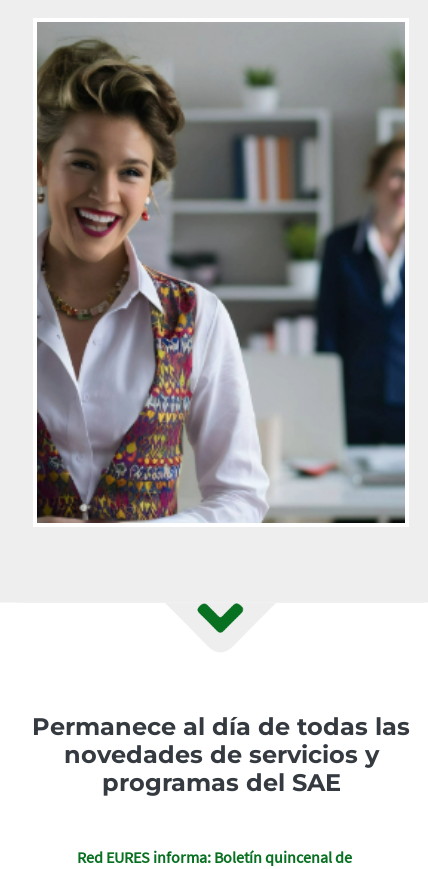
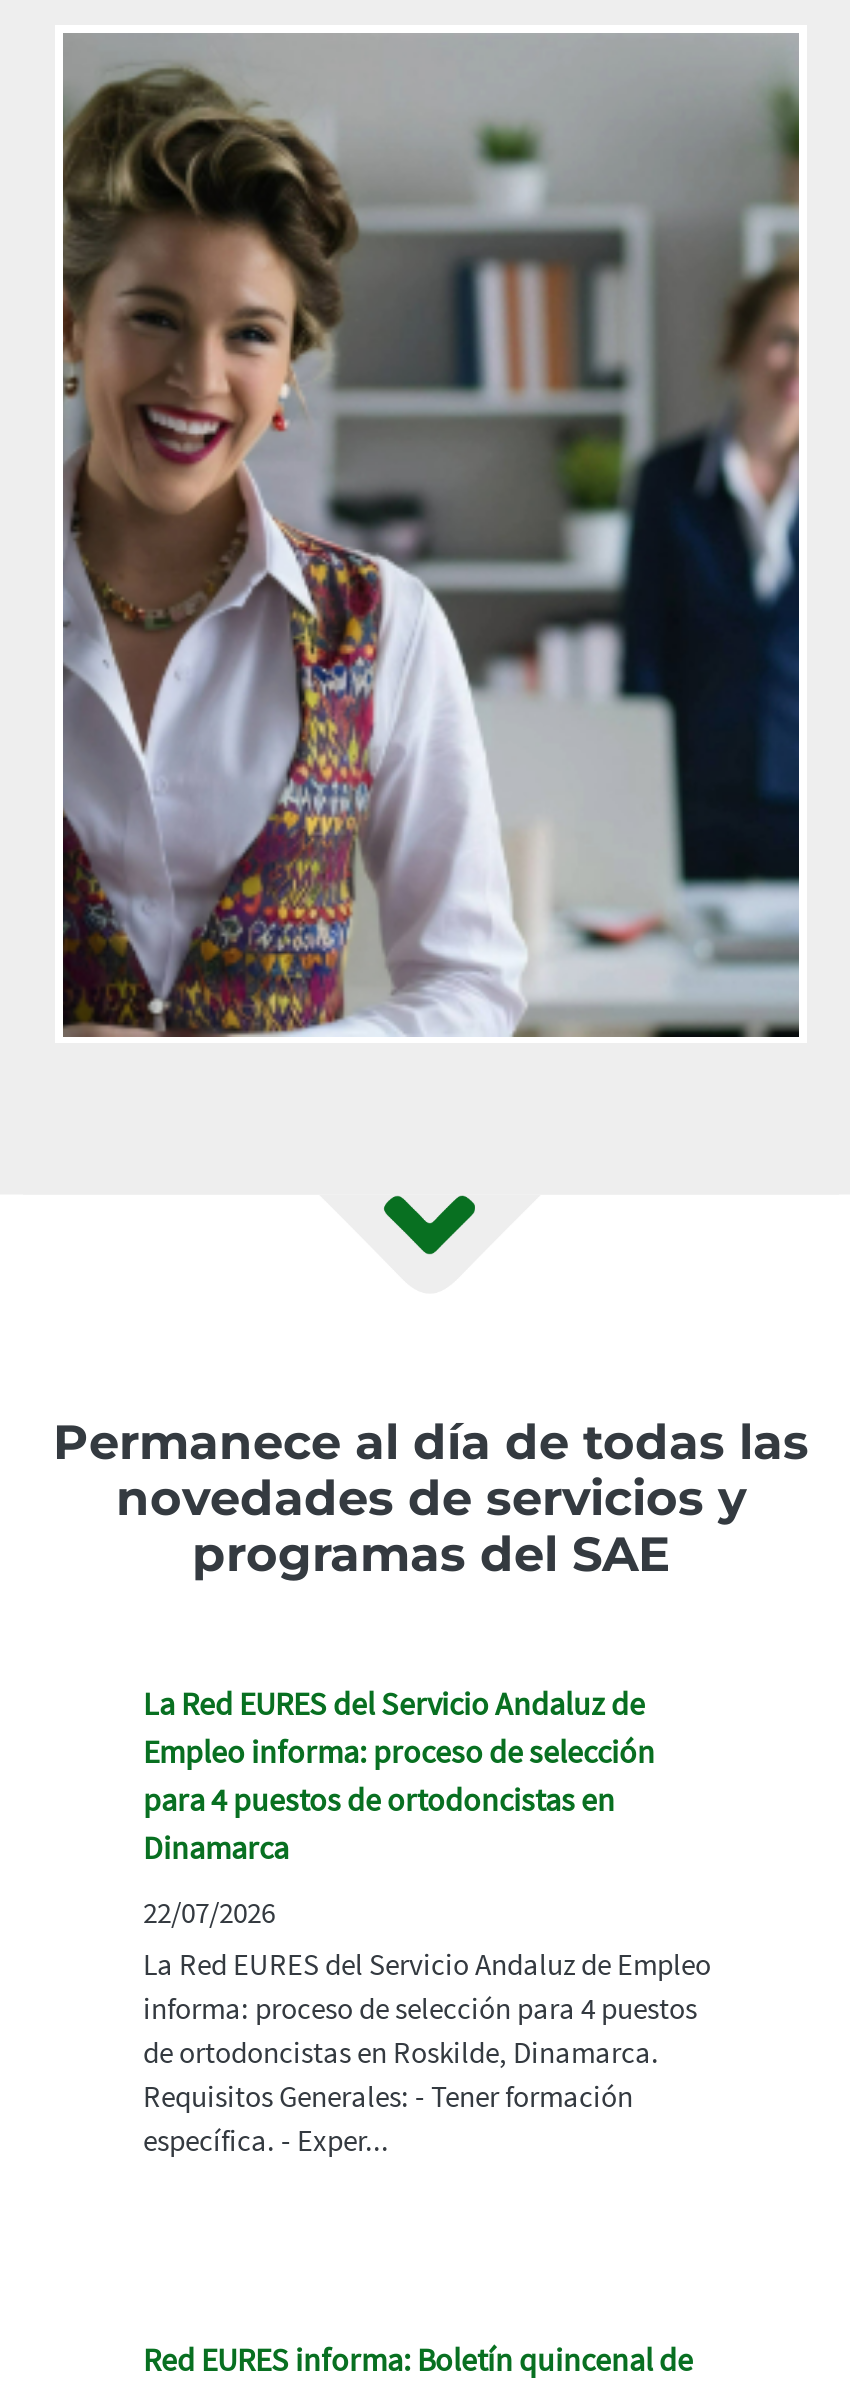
+ La Red EURES del Servicio Andaluz de
+ Empleo informa: proceso de selección
+ para 4 puestos de ortodoncistas en
+ Dinamarca
+ 22/07/2026
+ La Red EURES del Servicio Andaluz de Empleo
+ informa: proceso de selección para 4 puestos
+ de ortodoncistas en Roskilde, Dinamarca.
+ Requisitos Generales: - Tener formación
+ específica. - Exper...
